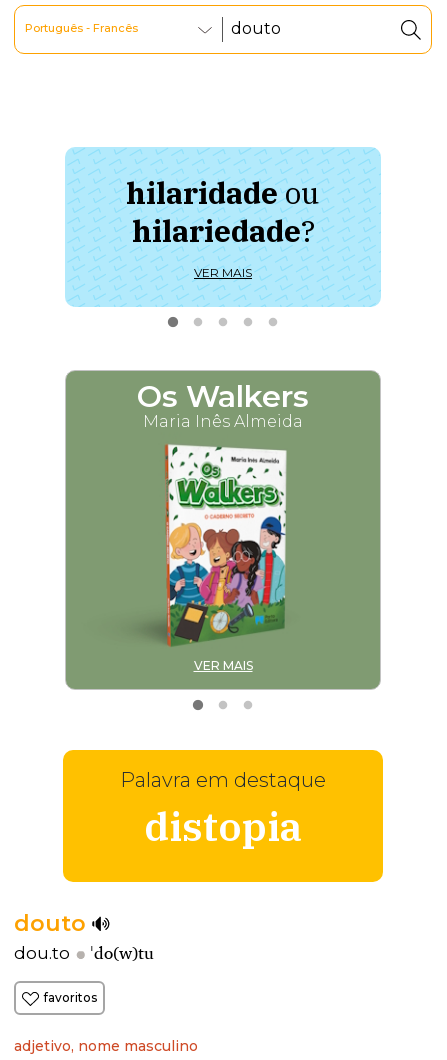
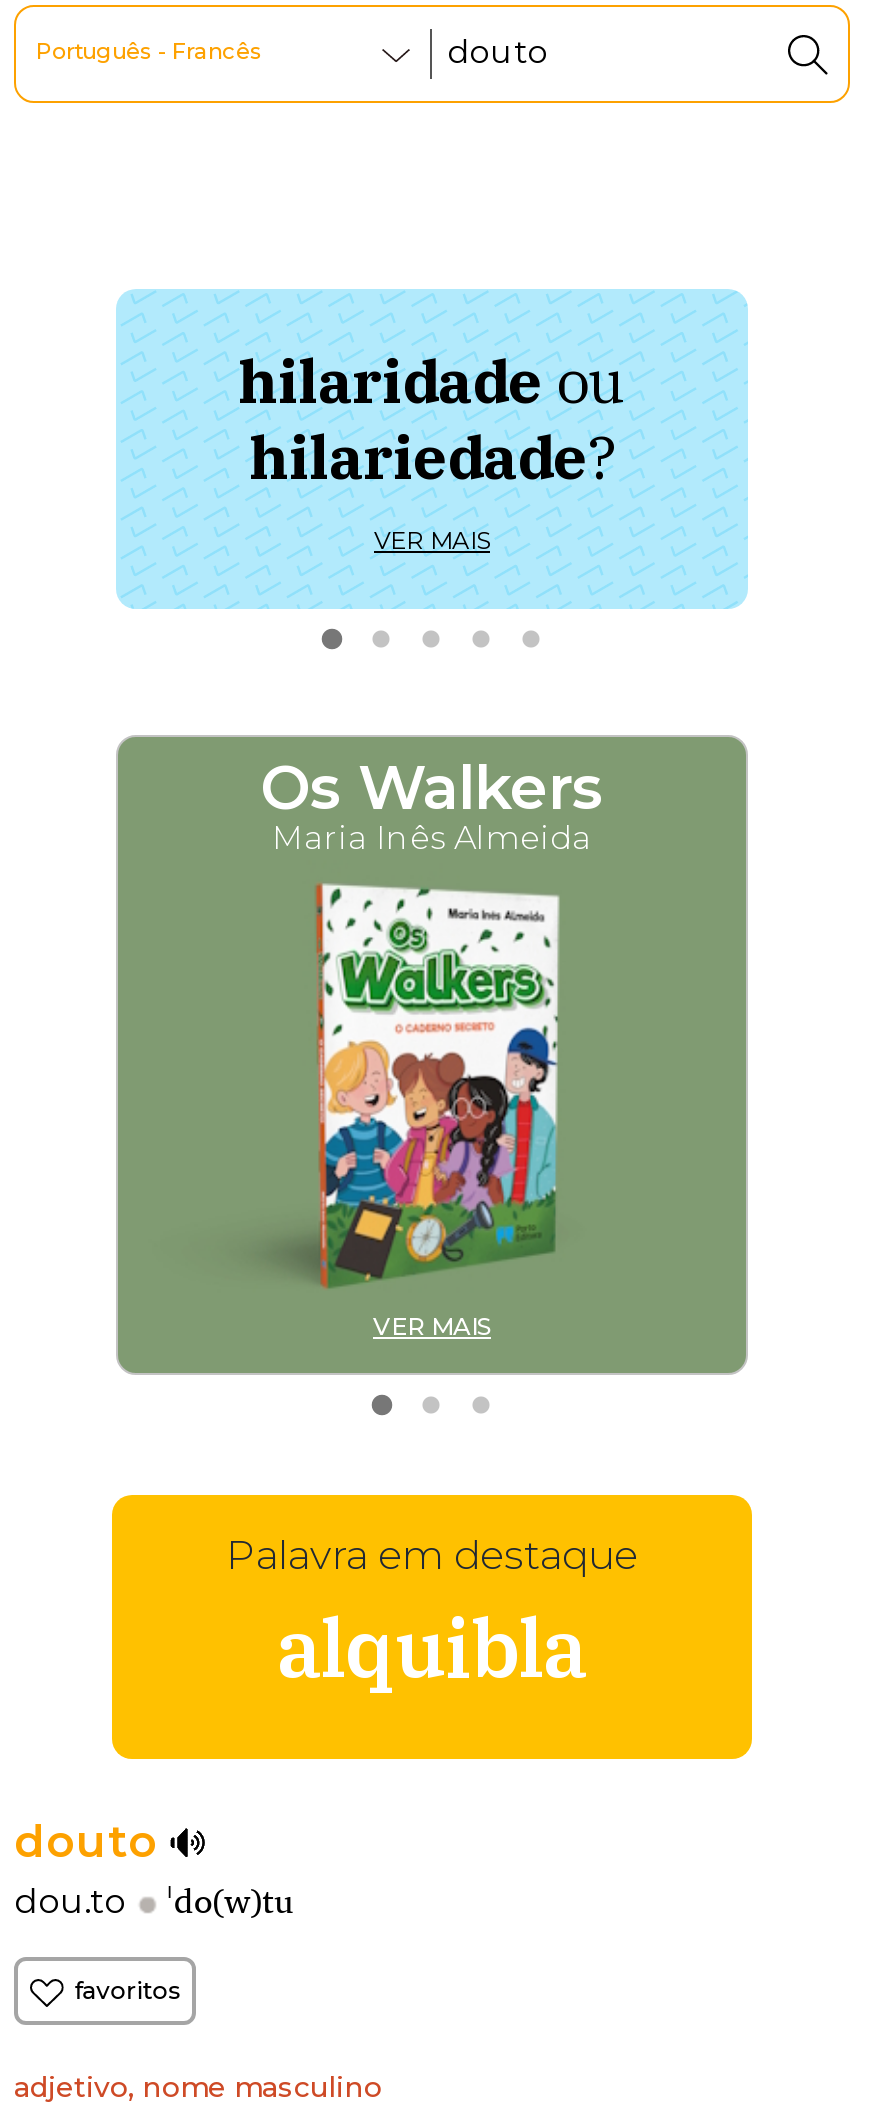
- distopia
+ alquibla
